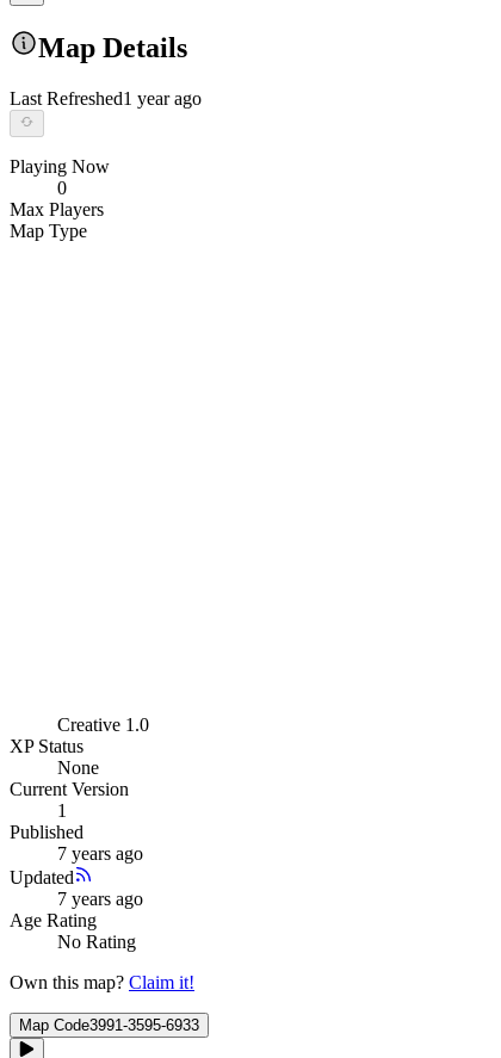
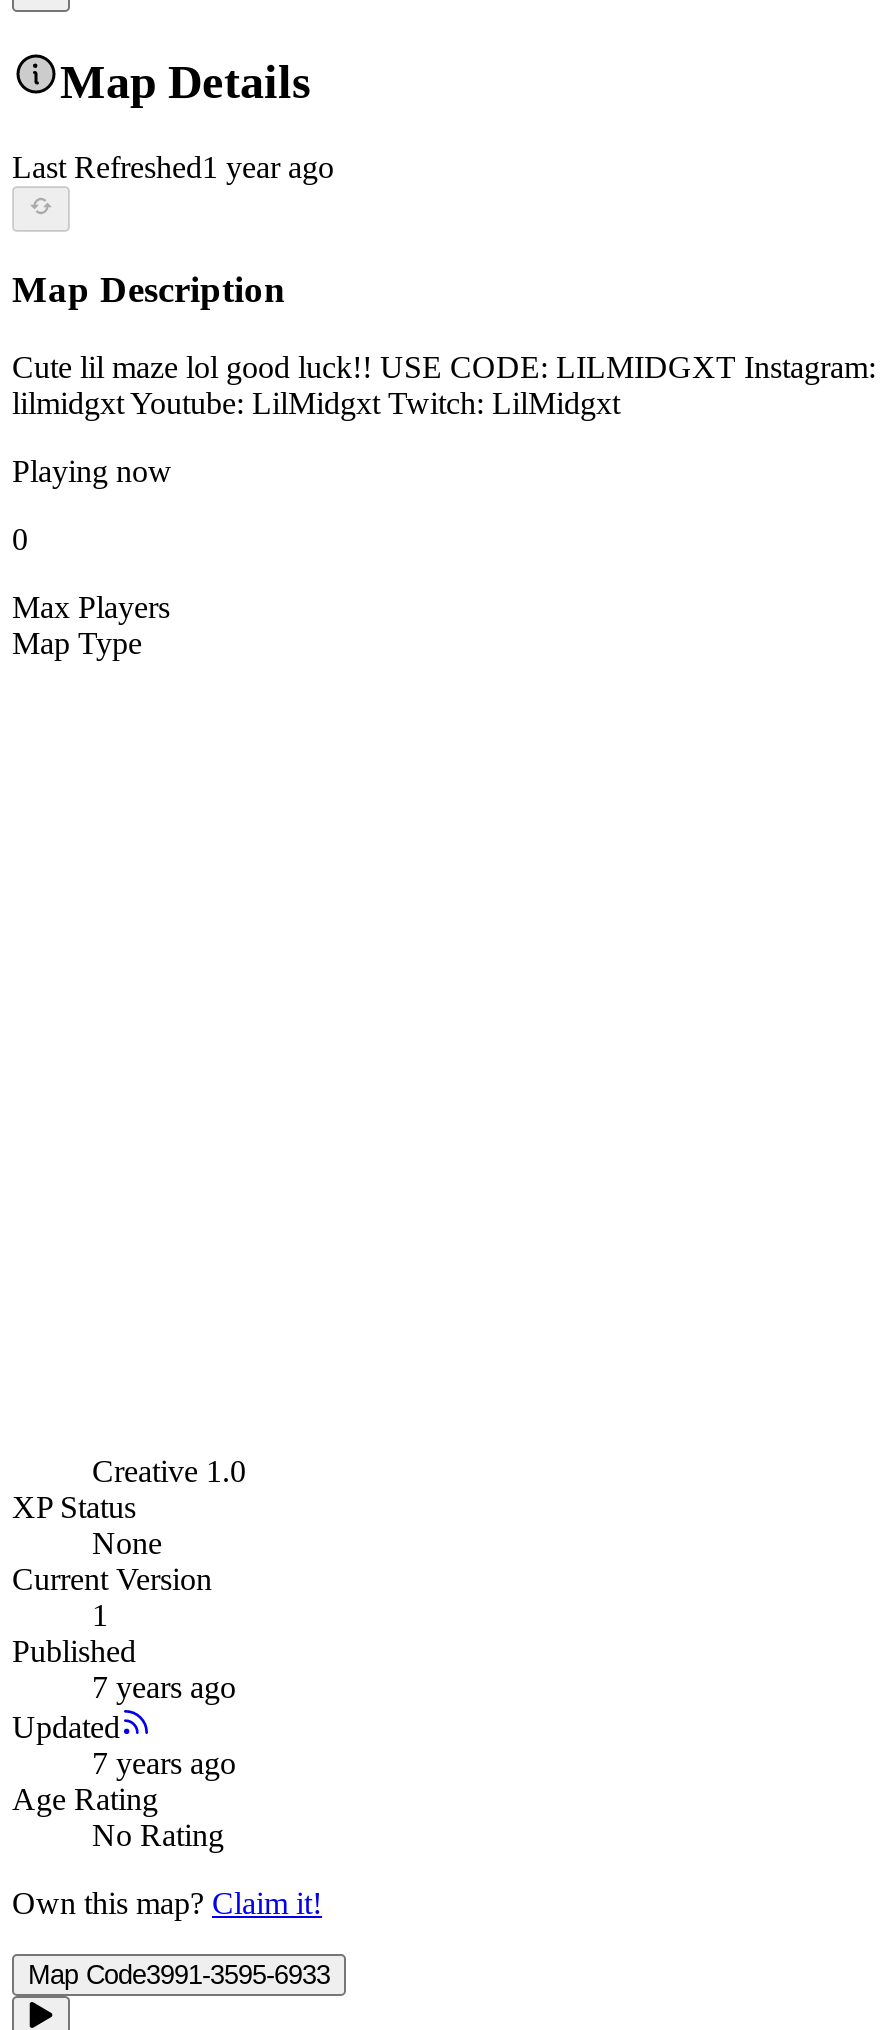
- Playing Now
+ Map Description
+ Cute lil maze lol good luck!! USE CODE: LILMIDGXT Instagram:
+ lilmidgxt Youtube: LilMidgxt Twitch: LilMidgxt
+ Playing now
